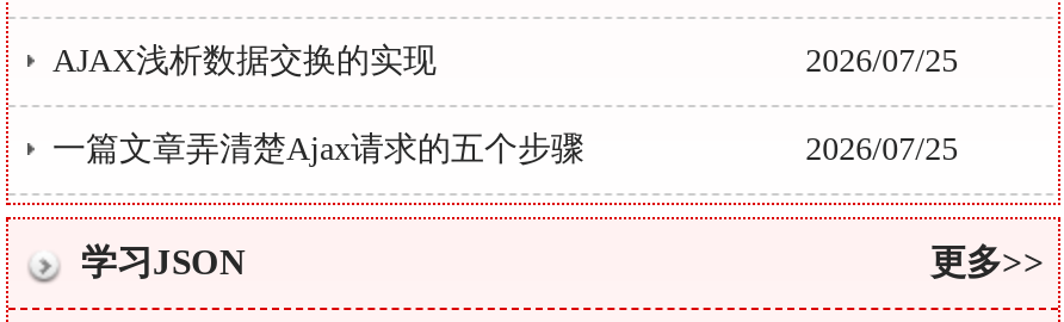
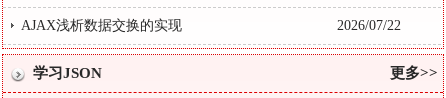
- 2026/07/25
- 一篇文章弄清楚Ajax请求的五个步骤
- 2026/07/25
+ 2026/07/22
